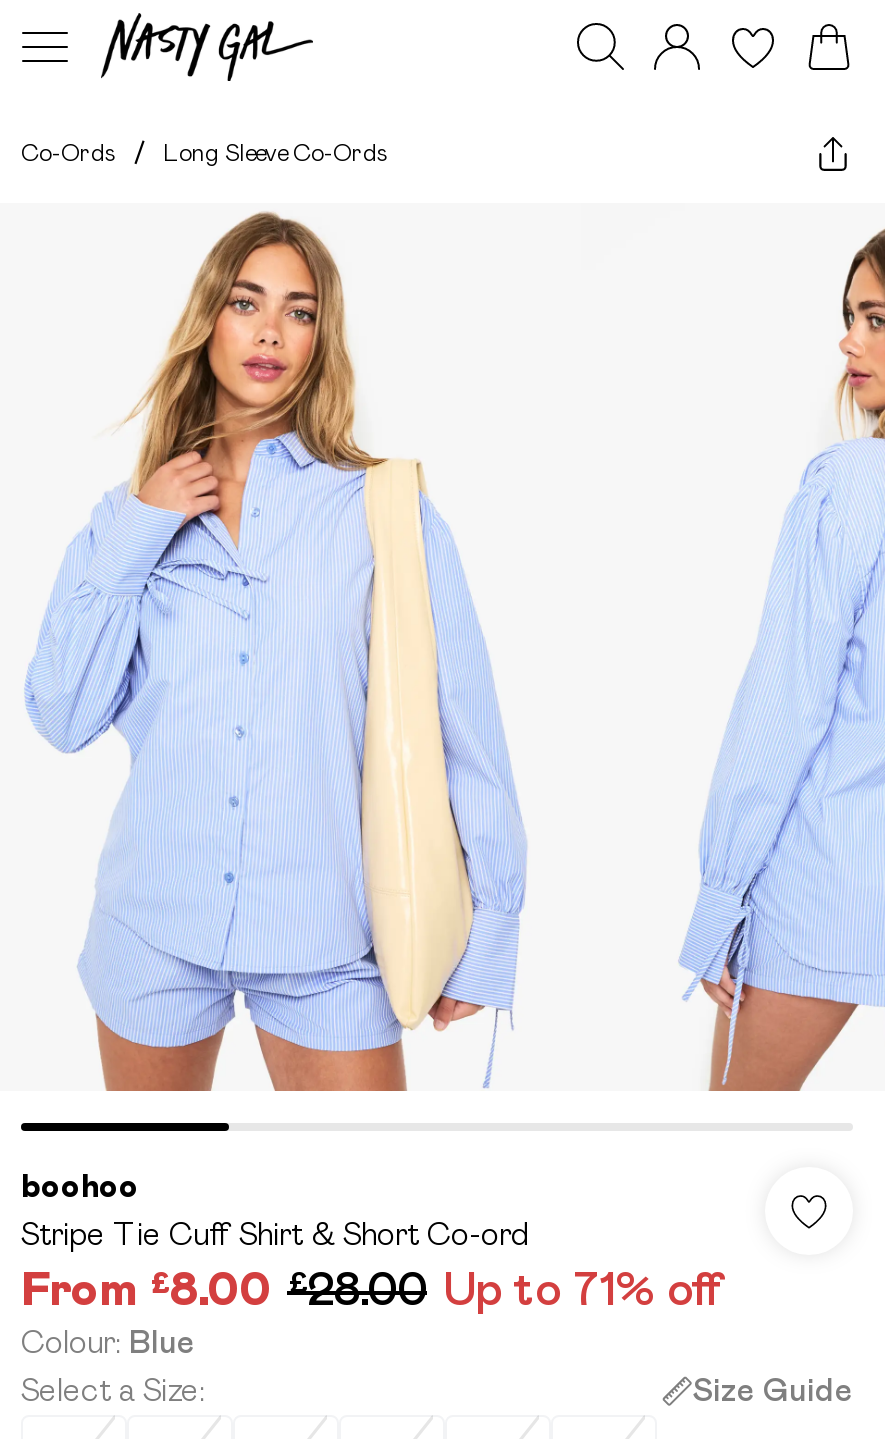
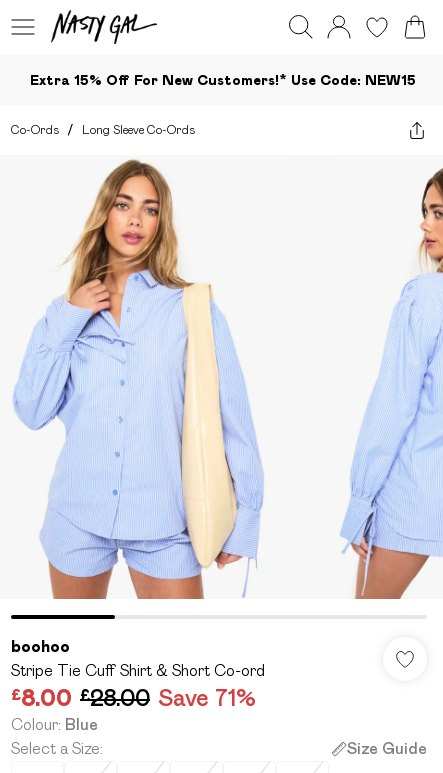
+ Extra 15% Off For New Customers!* Use Code: NEW15

- From £8.00 £28.00 Up to 71% off
+ £8.00 £28.00 Save 71%
